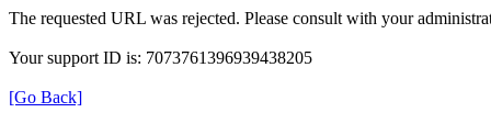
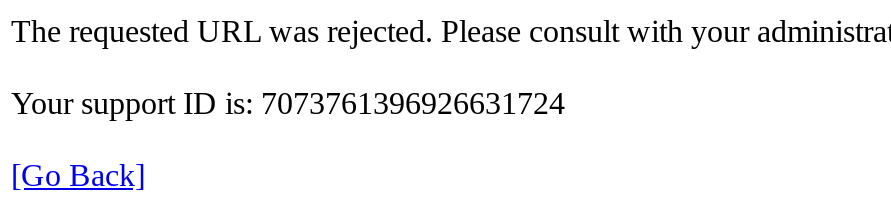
- Your support ID is: 7073761396939438205
+ Your support ID is: 7073761396926631724
